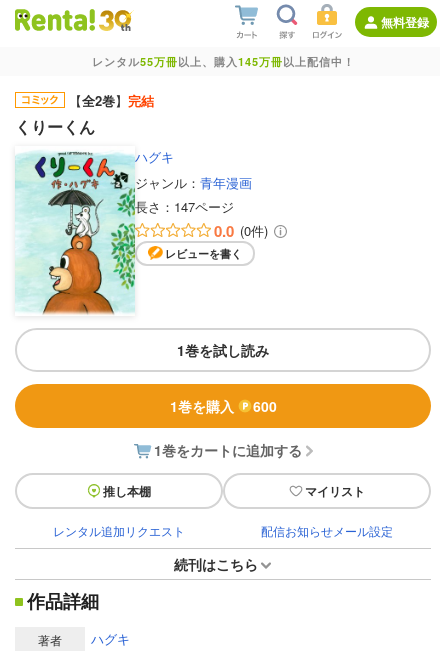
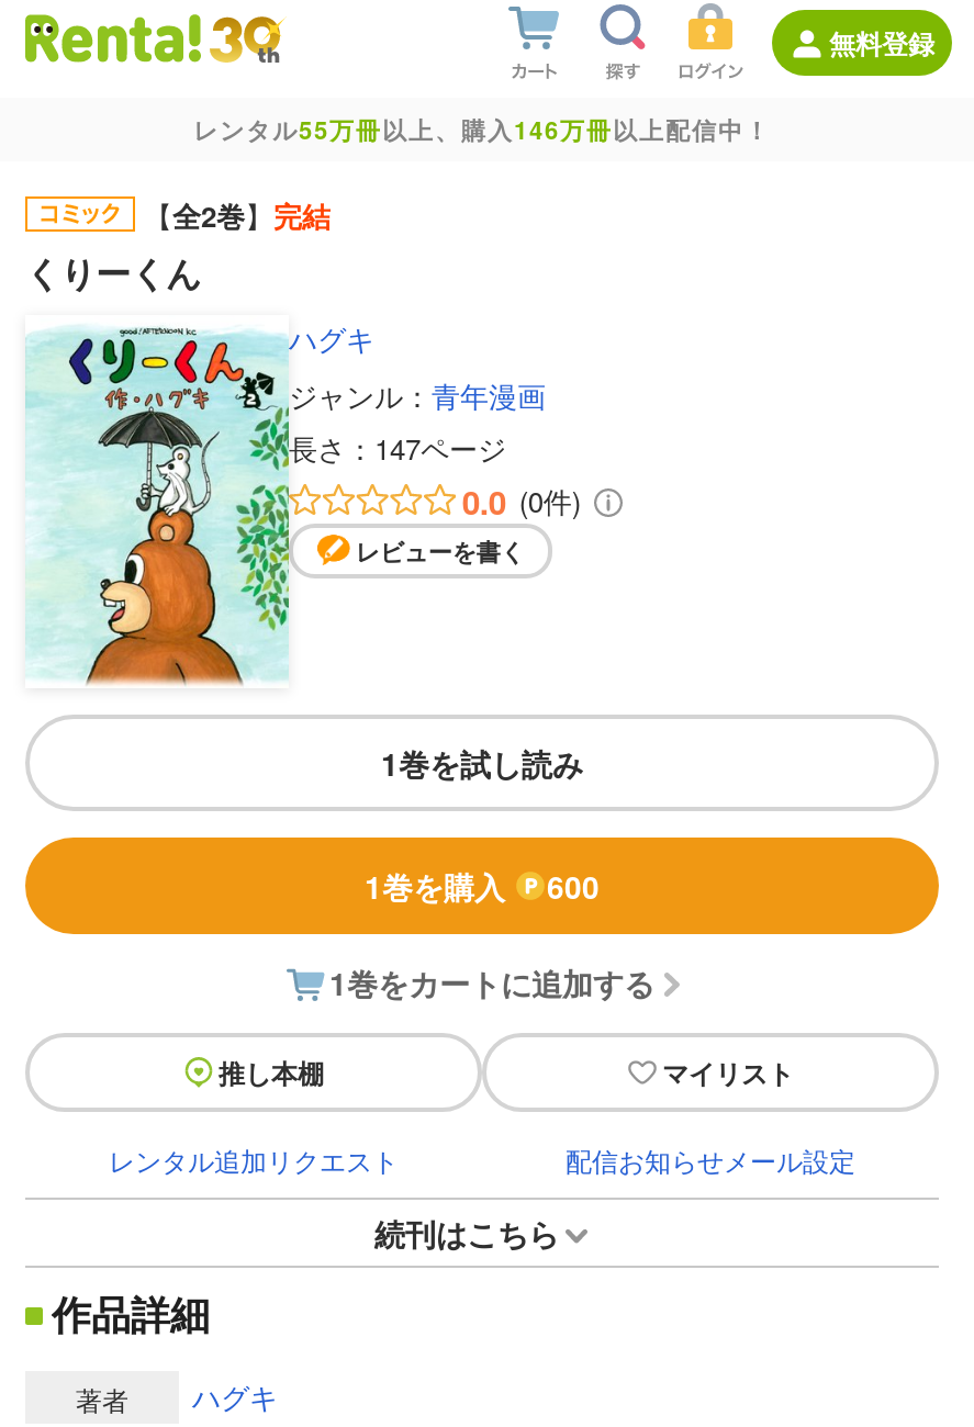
- レンタル55万冊以上、購入145万冊以上配信中！
+ レンタル55万冊以上、購入146万冊以上配信中！
